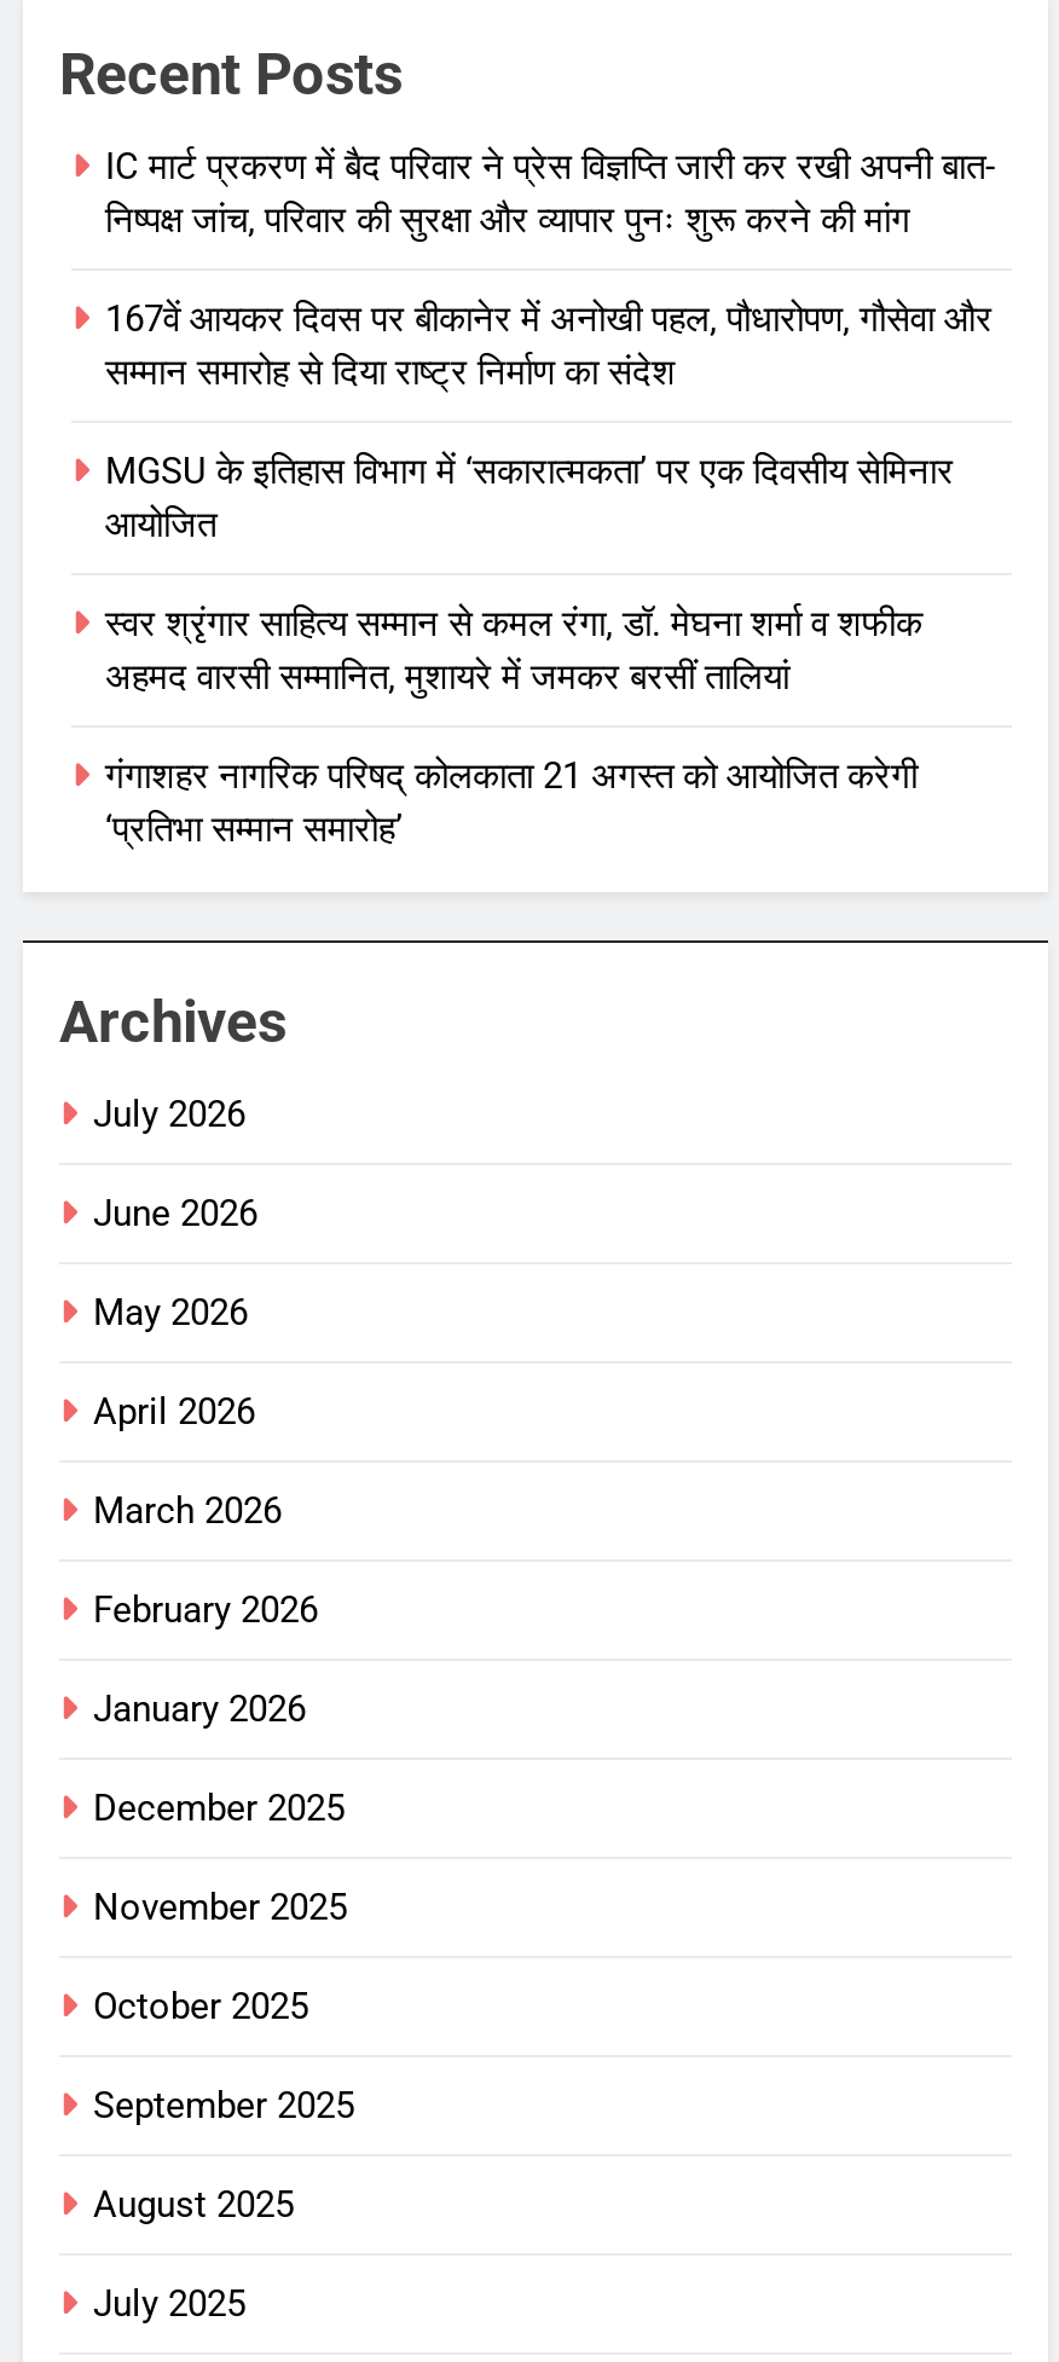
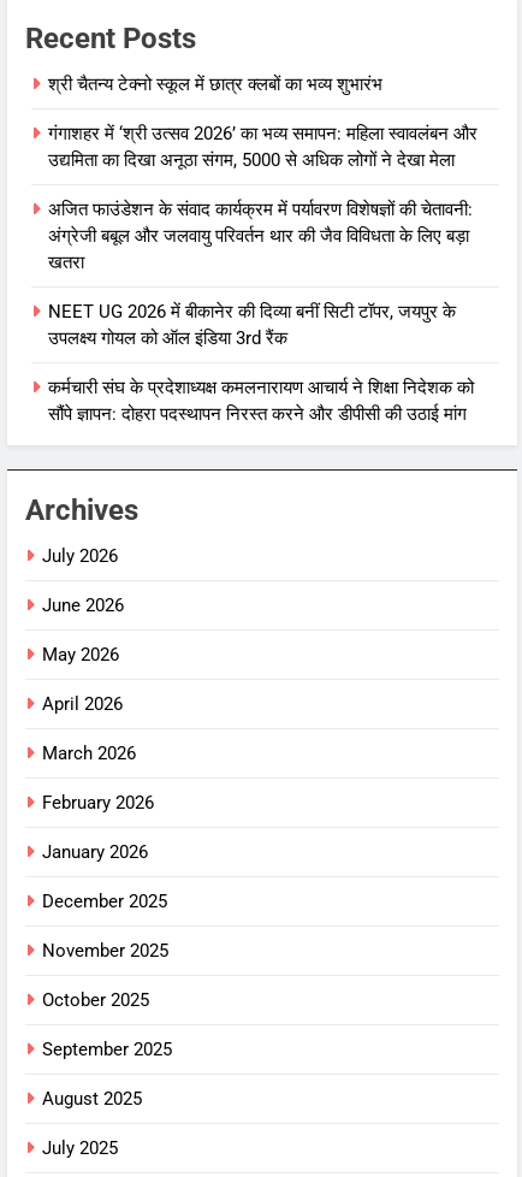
- IC मार्ट प्रकरण में बैद परिवार ने प्रेस विज्ञप्ति जारी कर रखी अपनी बात-
- निष्पक्ष जांच, परिवार की सुरक्षा और व्यापार पुनः शुरू करने की मांग
+ श्री चैतन्य टेक्नो स्कूल में छात्र क्लबों का भव्य शुभारंभ

- 167वें आयकर दिवस पर बीकानेर में अनोखी पहल, पौधारोपण, गौसेवा और
- सम्मान समारोह से दिया राष्ट्र निर्माण का संदेश
+ गंगाशहर में ‘श्री उत्सव 2026’ का भव्य समापन: महिला स्वावलंबन और
+ उद्यमिता का दिखा अनूठा संगम, 5000 से अधिक लोगों ने देखा मेला

- MGSU के इतिहास विभाग में ‘सकारात्मकता’ पर एक दिवसीय सेमिनार
- आयोजित
+ अजित फाउंडेशन के संवाद कार्यक्रम में पर्यावरण विशेषज्ञों की चेतावनी:
+ अंग्रेजी बबूल और जलवायु परिवर्तन थार की जैव विविधता के लिए बड़ा
+ खतरा

- स्वर श्रृंगार साहित्य सम्मान से कमल रंगा, डॉ. मेघना शर्मा व शफीक
- अहमद वारसी सम्मानित, मुशायरे में जमकर बरसीं तालियां
+ NEET UG 2026 में बीकानेर की दिव्या बनीं सिटी टॉपर, जयपुर के
+ उपलक्ष्य गोयल को ऑल इंडिया 3rd रैंक

- गंगाशहर नागरिक परिषद् कोलकाता 21 अगस्त को आयोजित करेगी
- ‘प्रतिभा सम्मान समारोह’
+ कर्मचारी संघ के प्रदेशाध्यक्ष कमलनारायण आचार्य ने शिक्षा निदेशक को
+ सौंपे ज्ञापन: दोहरा पदस्थापन निरस्त करने और डीपीसी की उठाई मांग
